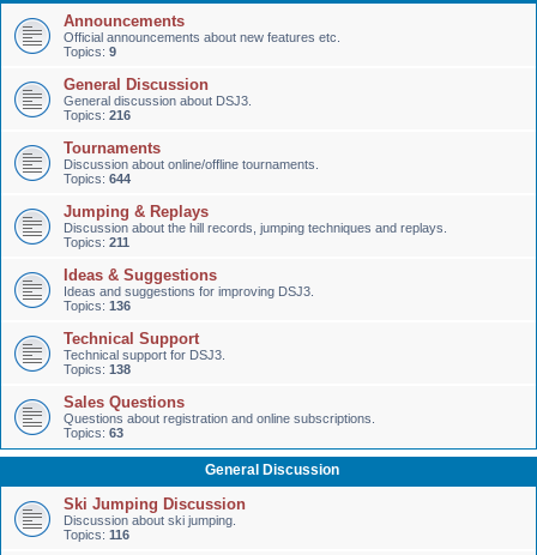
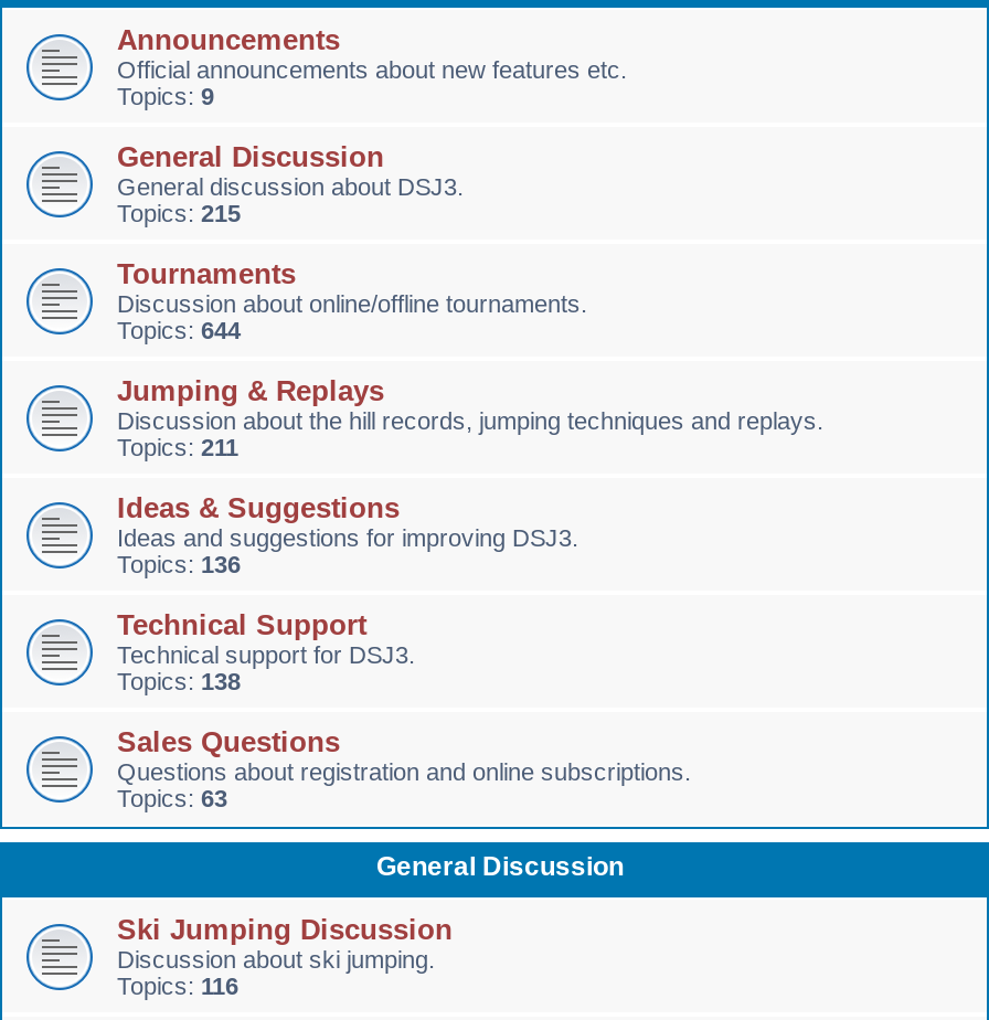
- Topics: 216
+ Topics: 215
